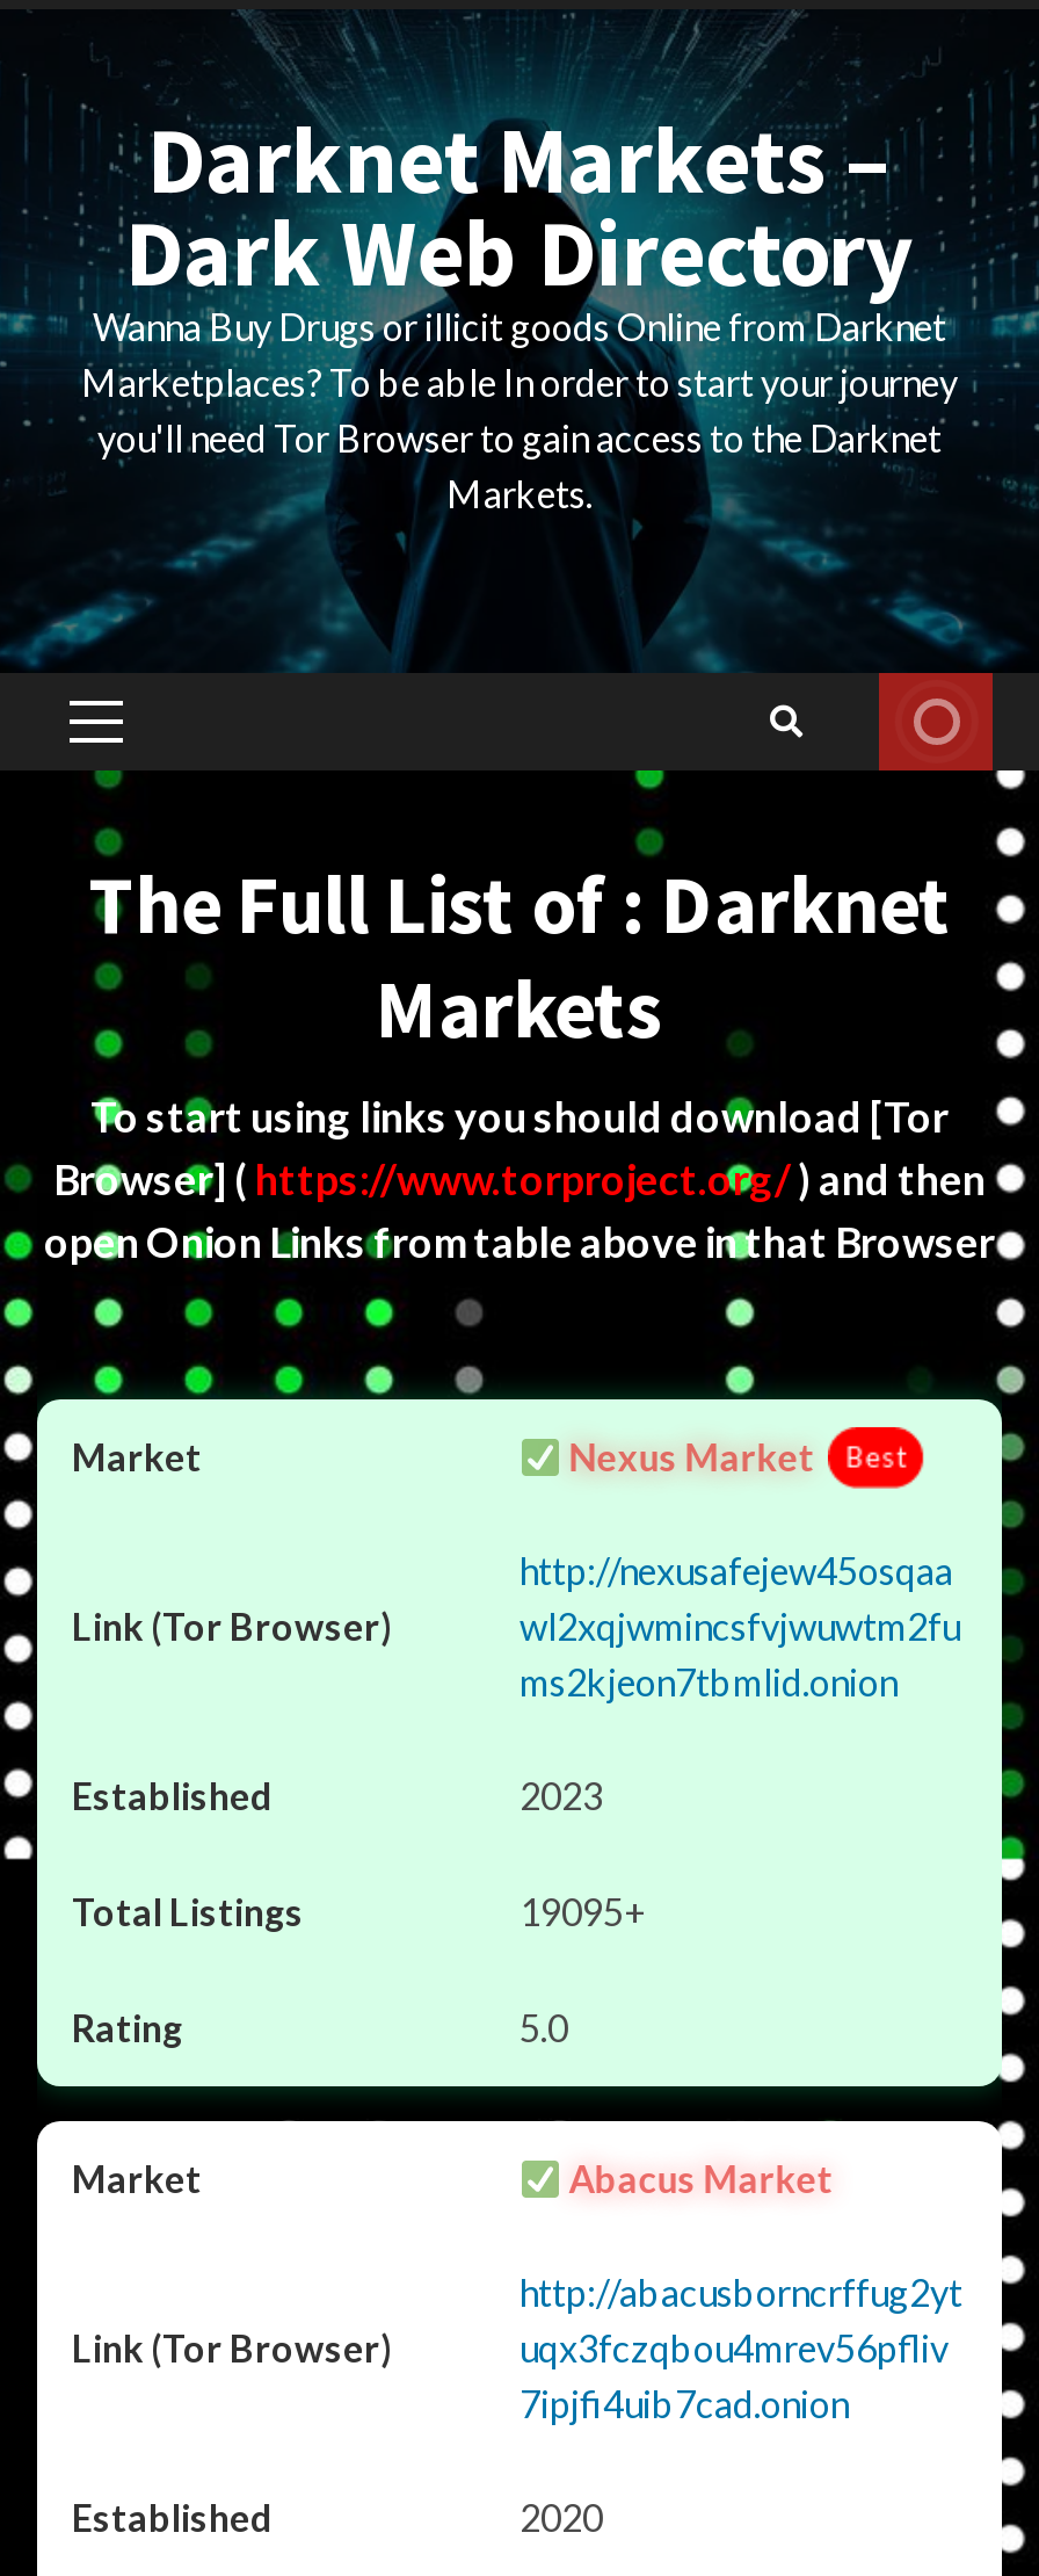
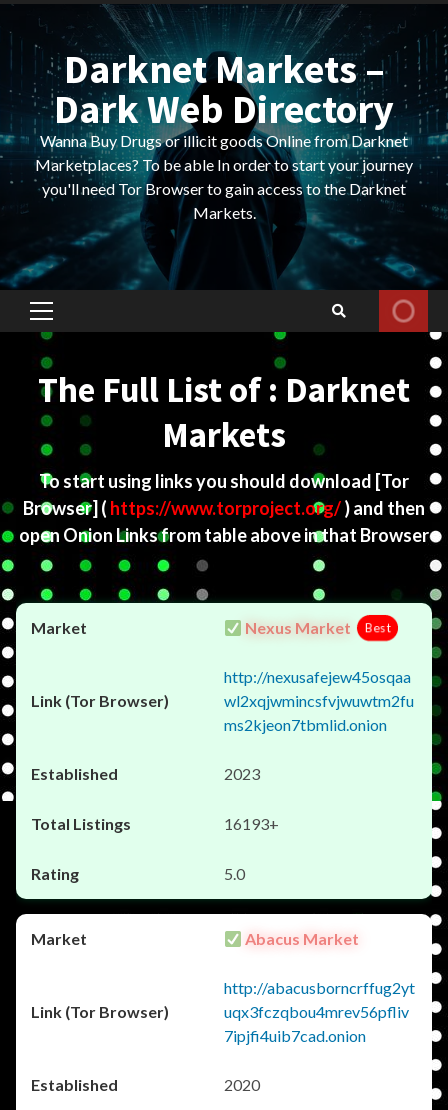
- 19095+
+ 16193+
